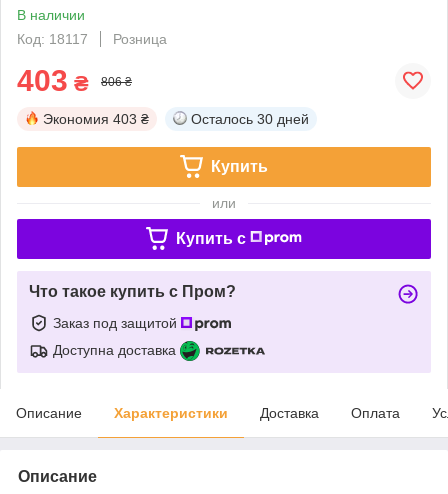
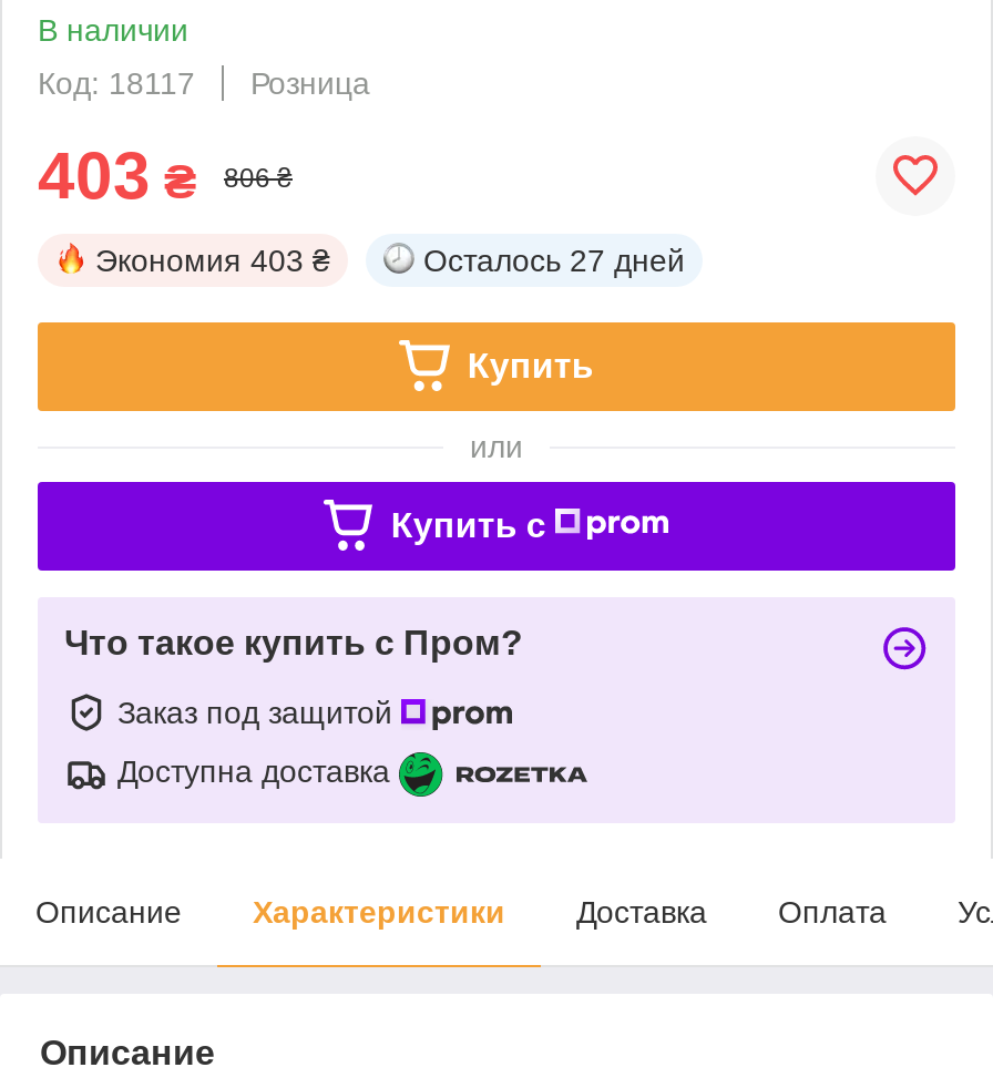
- Осталось 30 дней
+ Осталось 27 дней
